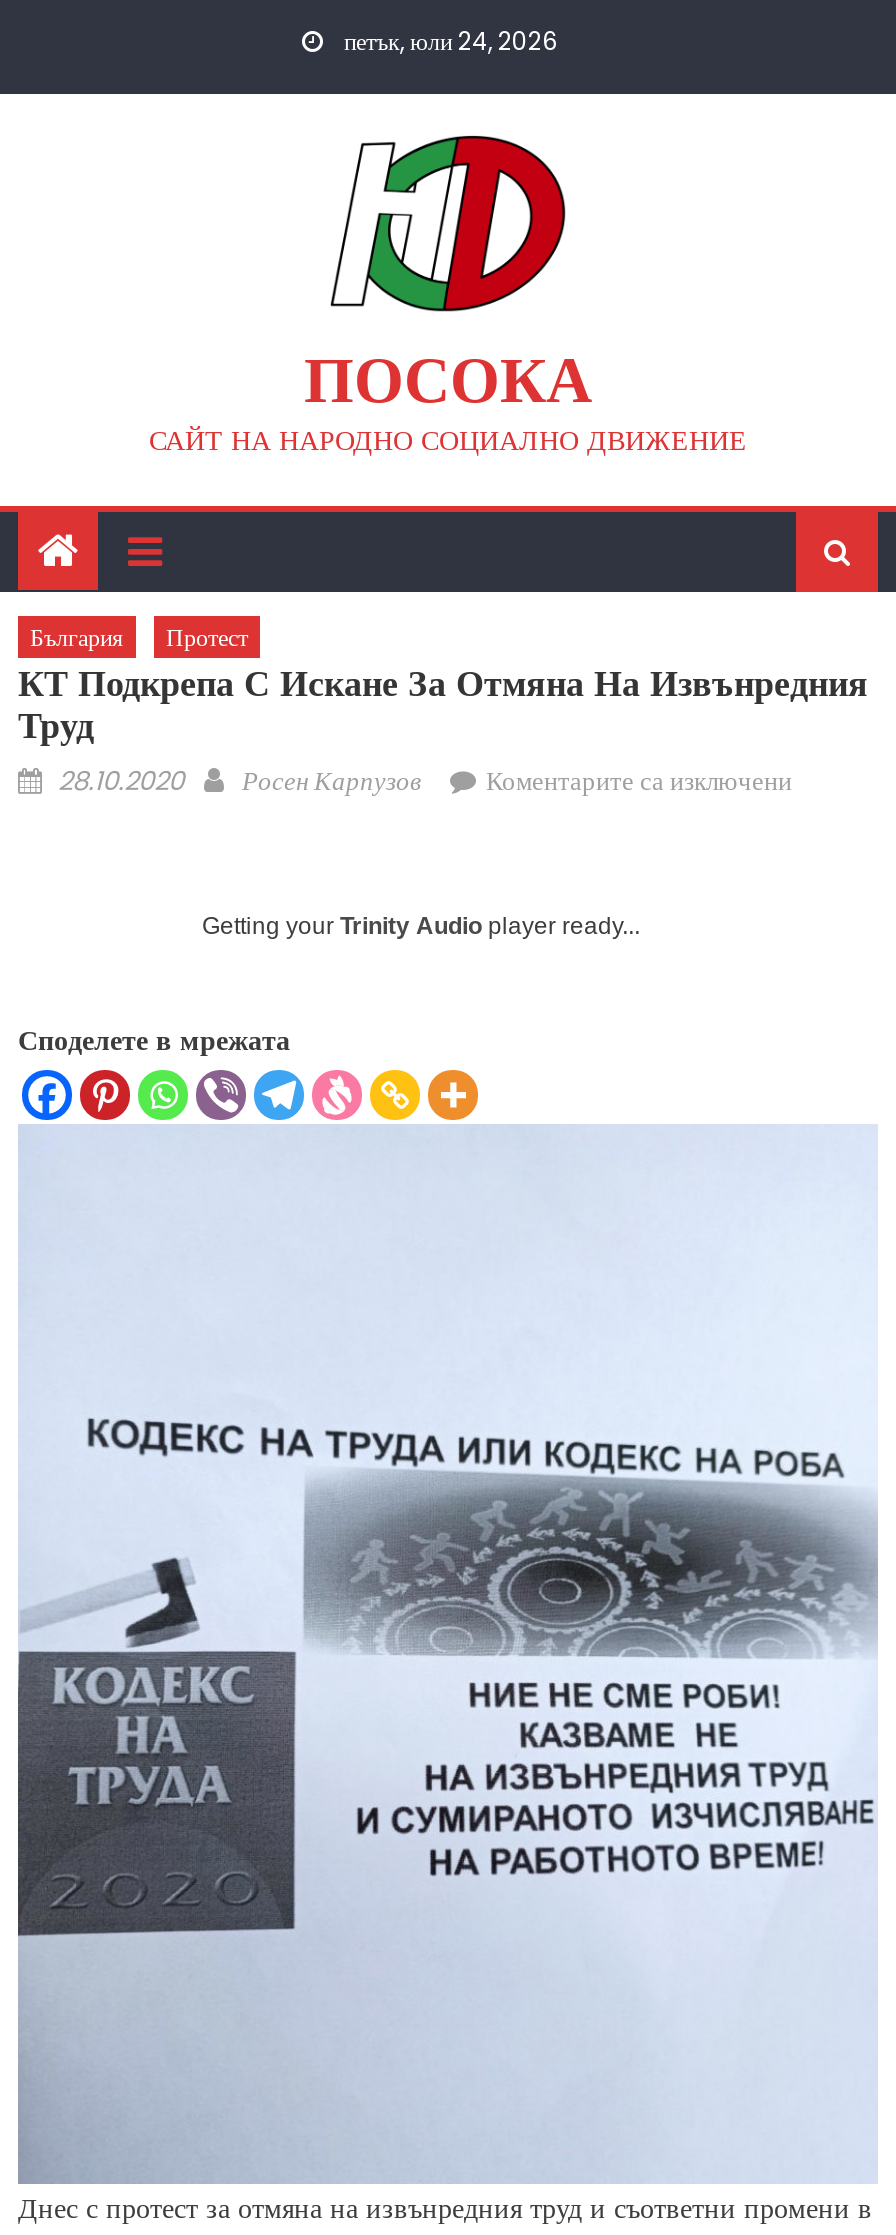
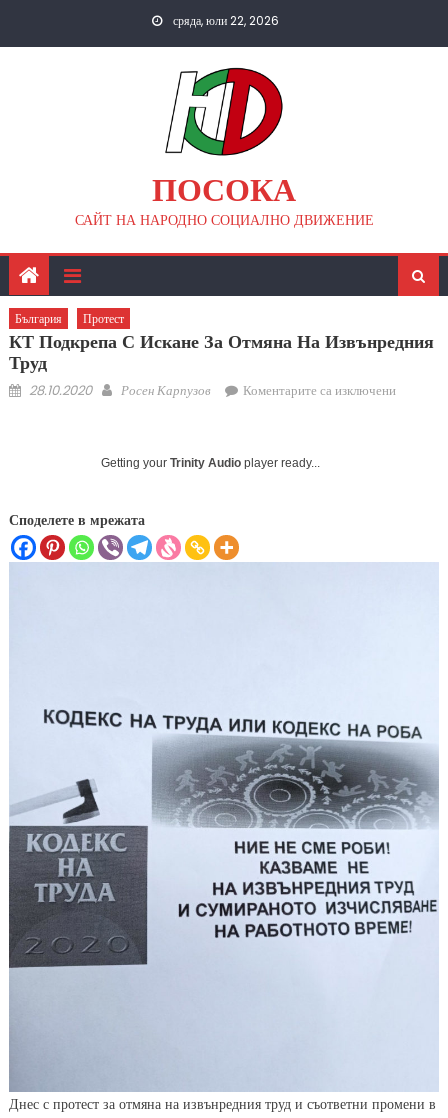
- петък, юли 24, 2026
+ сряда, юли 22, 2026
